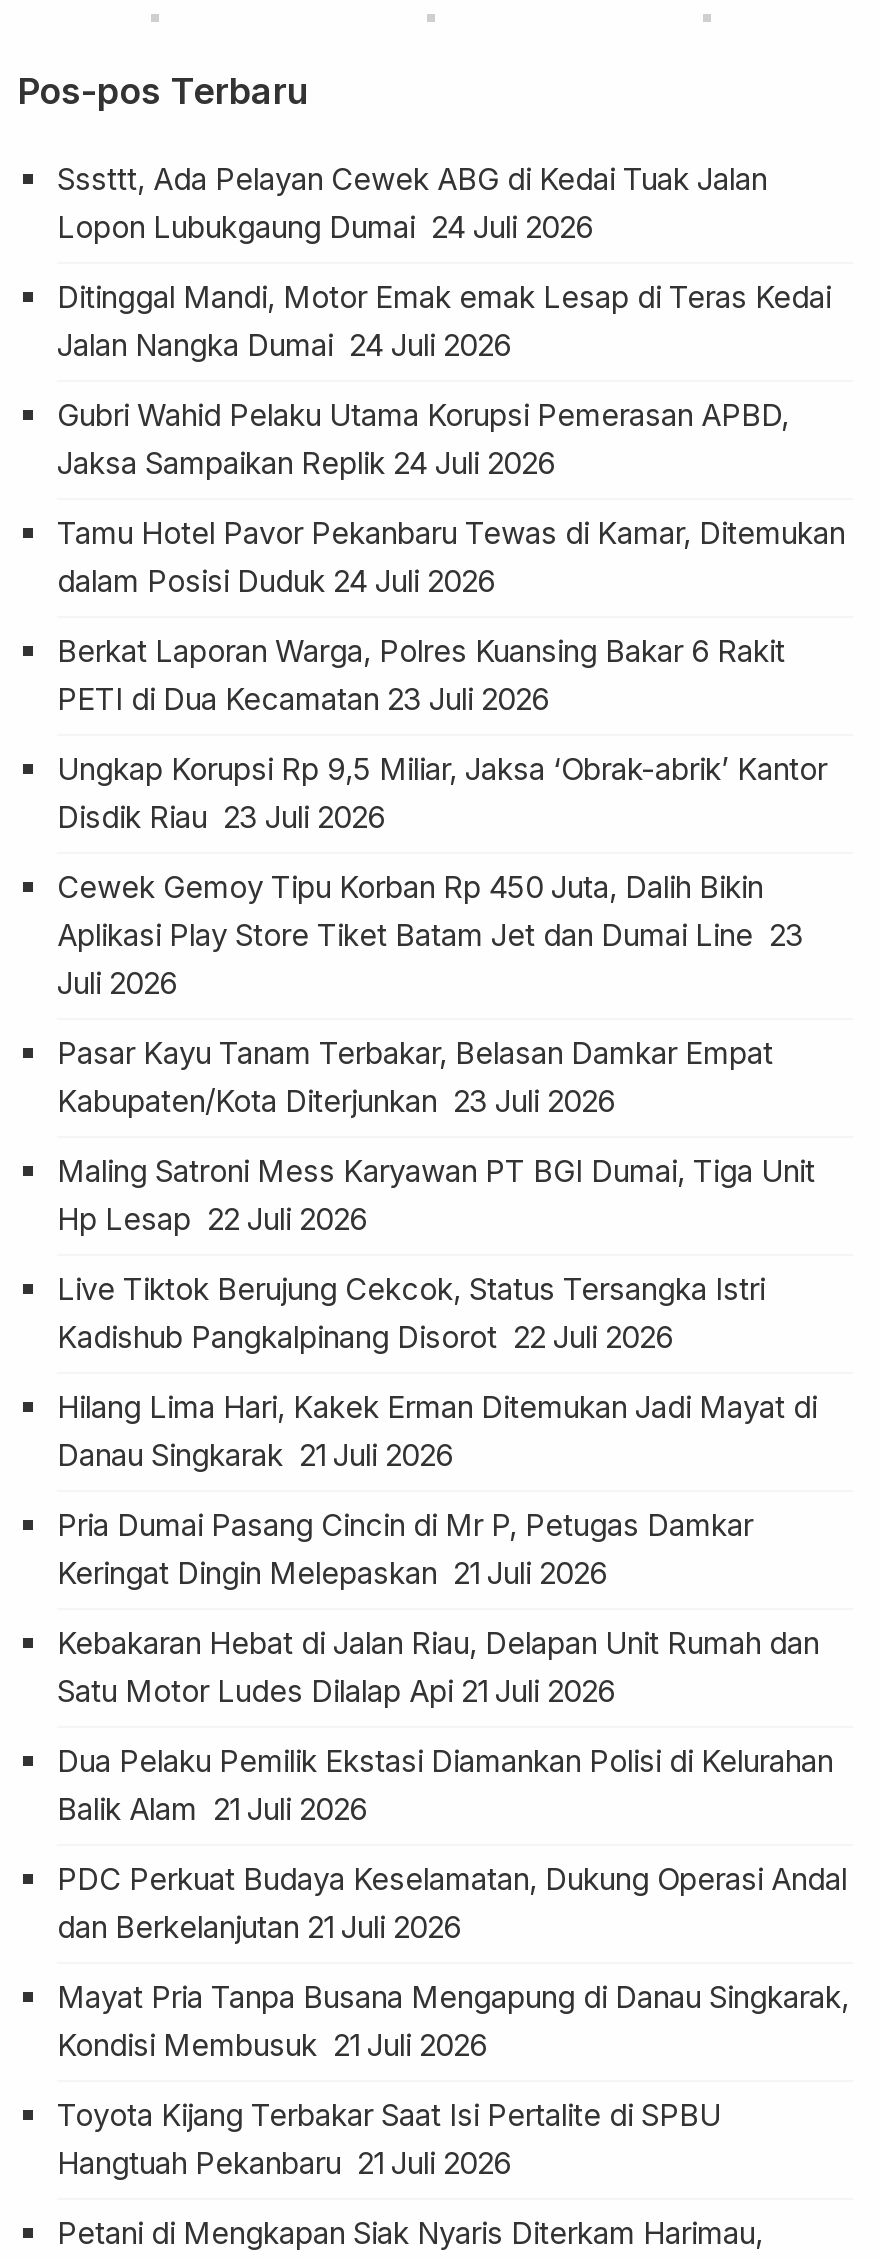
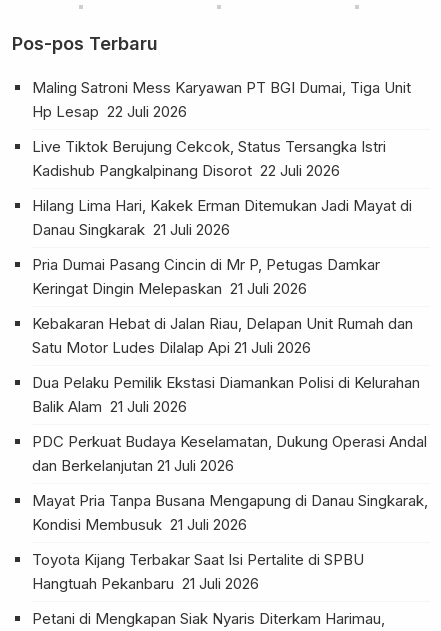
- Sssttt, Ada Pelayan Cewek ABG di Kedai Tuak Jalan
- Lopon Lubukgaung Dumai 24 Juli 2026
- Ditinggal Mandi, Motor Emak emak Lesap di Teras Kedai
- Jalan Nangka Dumai 24 Juli 2026
- Gubri Wahid Pelaku Utama Korupsi Pemerasan APBD,
- Jaksa Sampaikan Replik 24 Juli 2026
- Tamu Hotel Pavor Pekanbaru Tewas di Kamar, Ditemukan
- dalam Posisi Duduk 24 Juli 2026
- Berkat Laporan Warga, Polres Kuansing Bakar 6 Rakit
- PETI di Dua Kecamatan 23 Juli 2026
- Ungkap Korupsi Rp 9,5 Miliar, Jaksa ‘Obrak-abrik’ Kantor
- Disdik Riau 23 Juli 2026
- Cewek Gemoy Tipu Korban Rp 450 Juta, Dalih Bikin
- Aplikasi Play Store Tiket Batam Jet dan Dumai Line 23
- Juli 2026
- Pasar Kayu Tanam Terbakar, Belasan Damkar Empat
- Kabupaten/Kota Diterjunkan 23 Juli 2026
